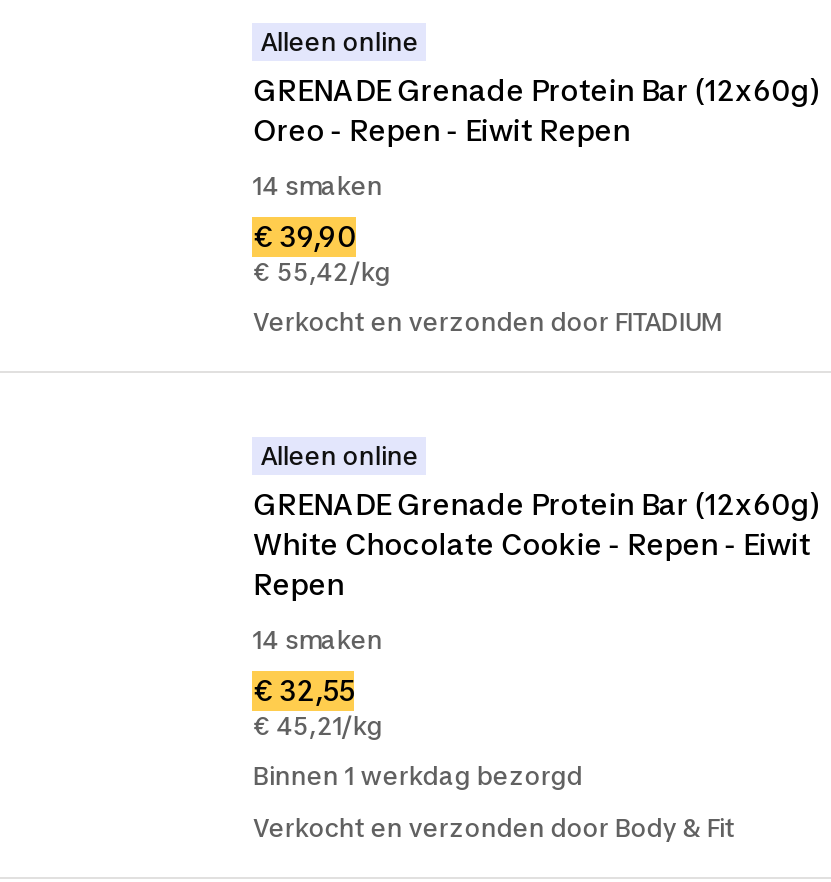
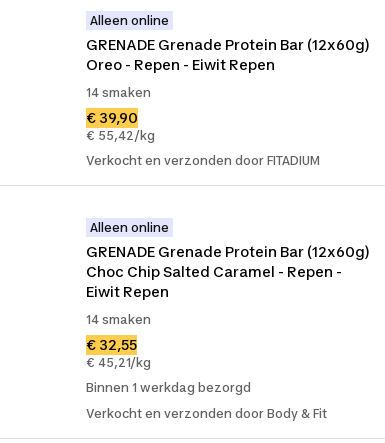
- White Chocolate Cookie - Repen - Eiwit
- Repen
+ Choc Chip Salted Caramel - Repen -
+ Eiwit Repen
